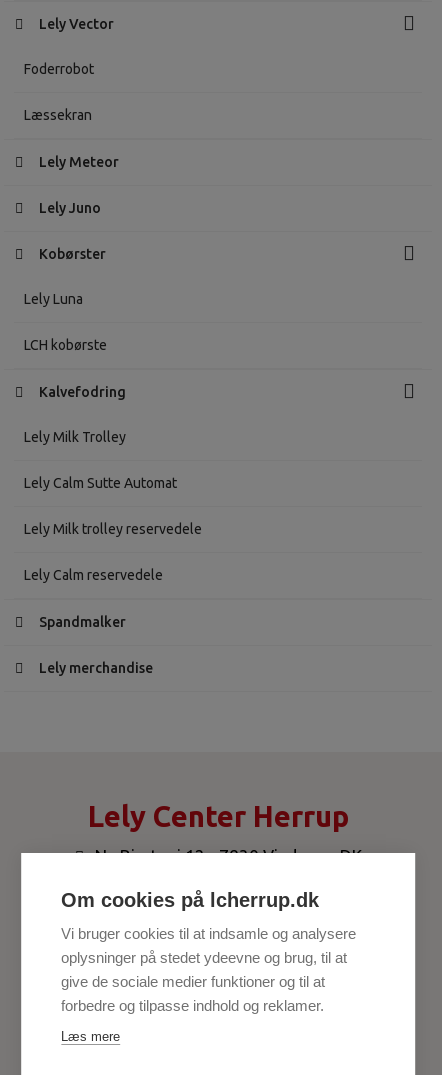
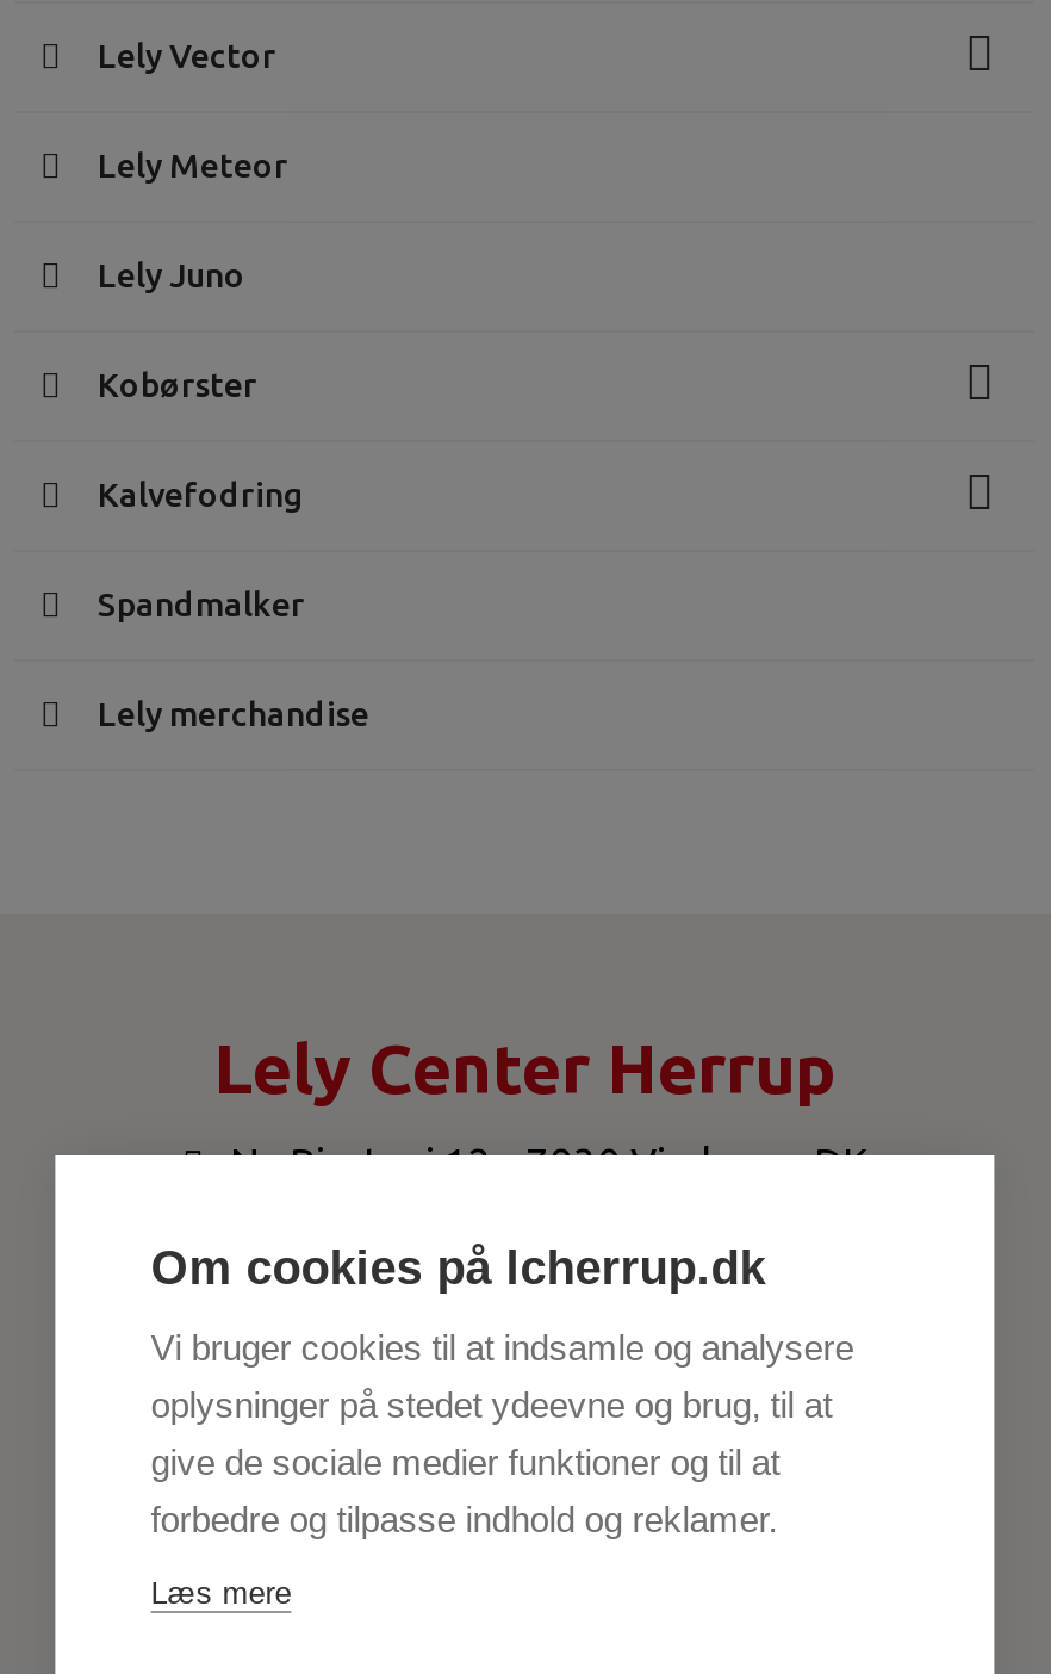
- Foderrobot
- Læssekran

- Lely Luna
- LCH kobørste

- Lely Milk Trolley
- Lely Calm Sutte Automat
- Lely Milk trolley reservedele
- Lely Calm reservedele
